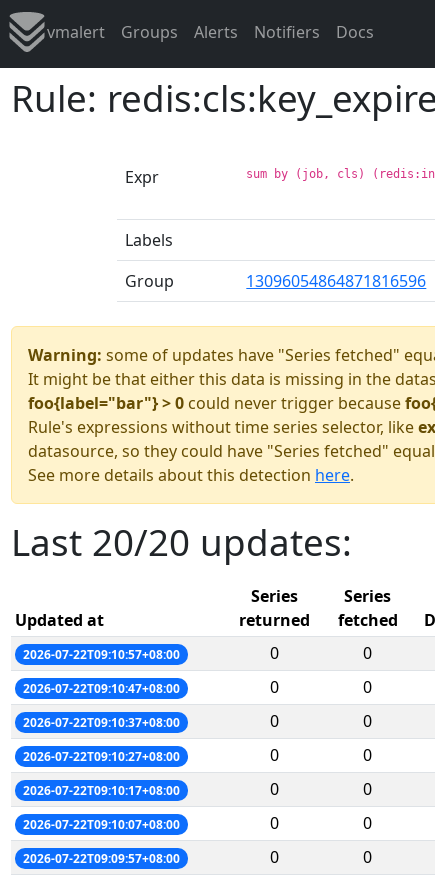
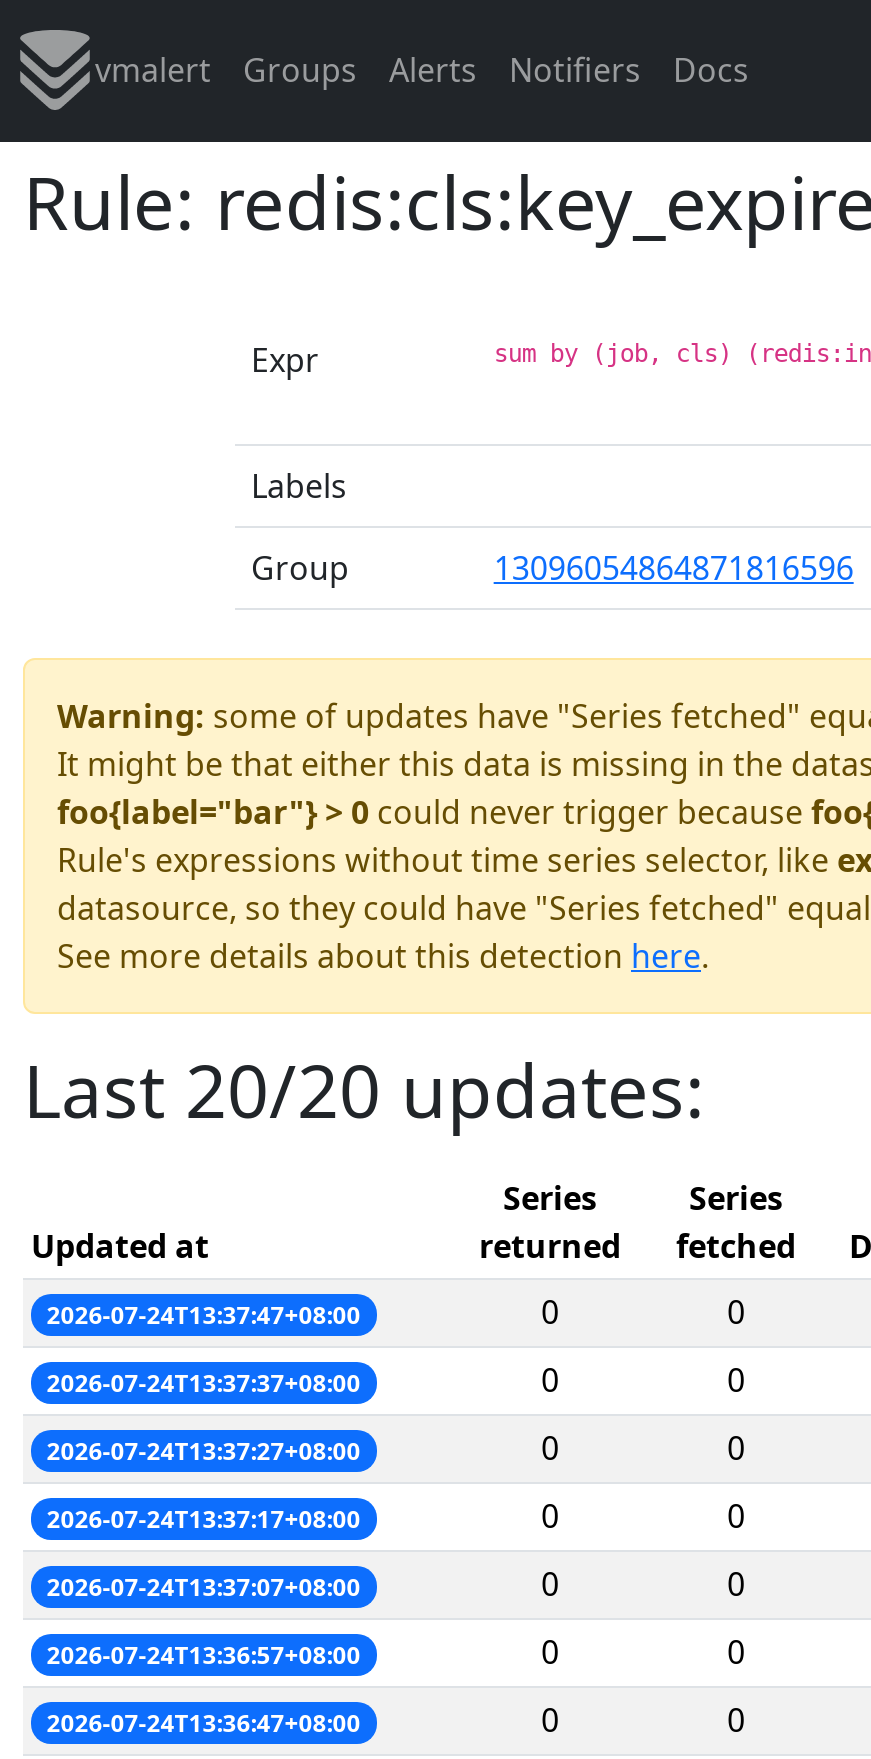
- 2026-07-22T09:10:57+08:00
+ 2026-07-24T13:37:47+08:00

- 2026-07-22T09:10:47+08:00
+ 2026-07-24T13:37:37+08:00

- 2026-07-22T09:10:37+08:00
+ 2026-07-24T13:37:27+08:00

- 2026-07-22T09:10:27+08:00
+ 2026-07-24T13:37:17+08:00

- 2026-07-22T09:10:17+08:00
+ 2026-07-24T13:37:07+08:00

- 2026-07-22T09:10:07+08:00
+ 2026-07-24T13:36:57+08:00

- 2026-07-22T09:09:57+08:00
+ 2026-07-24T13:36:47+08:00
